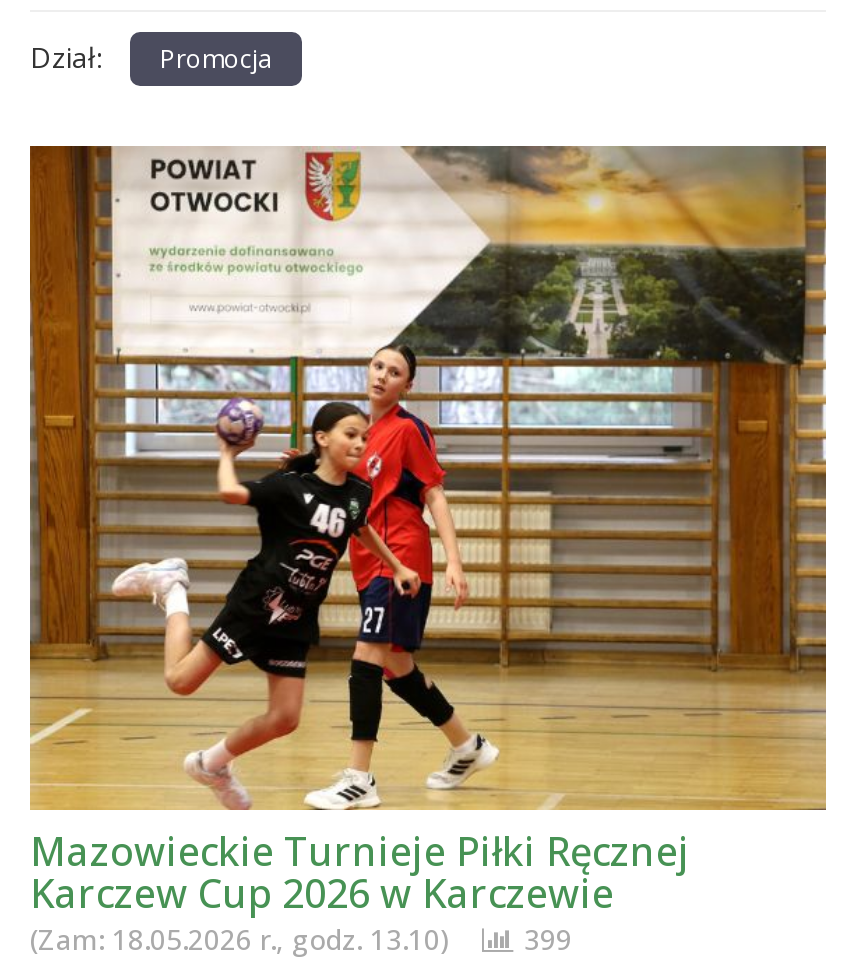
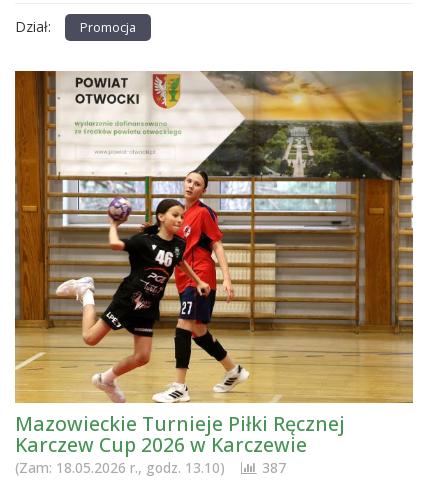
- (Zam: 18.05.2026 r., godz. 13.10) 399
+ (Zam: 18.05.2026 r., godz. 13.10) 387
